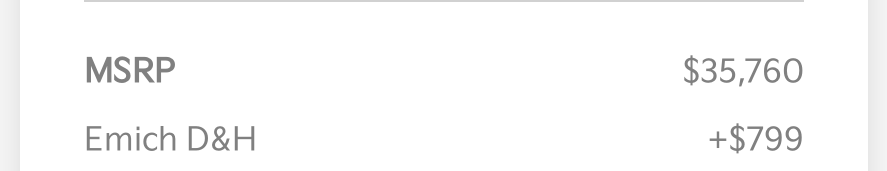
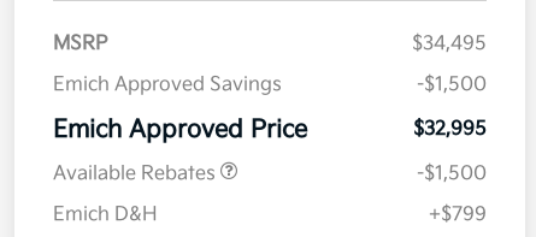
- $35,760
+ $34,495
+ Emich Approved Savings
+ -$1,500
+ Emich Approved Price
+ $32,995
+ Available Rebates
+ -$1,500
